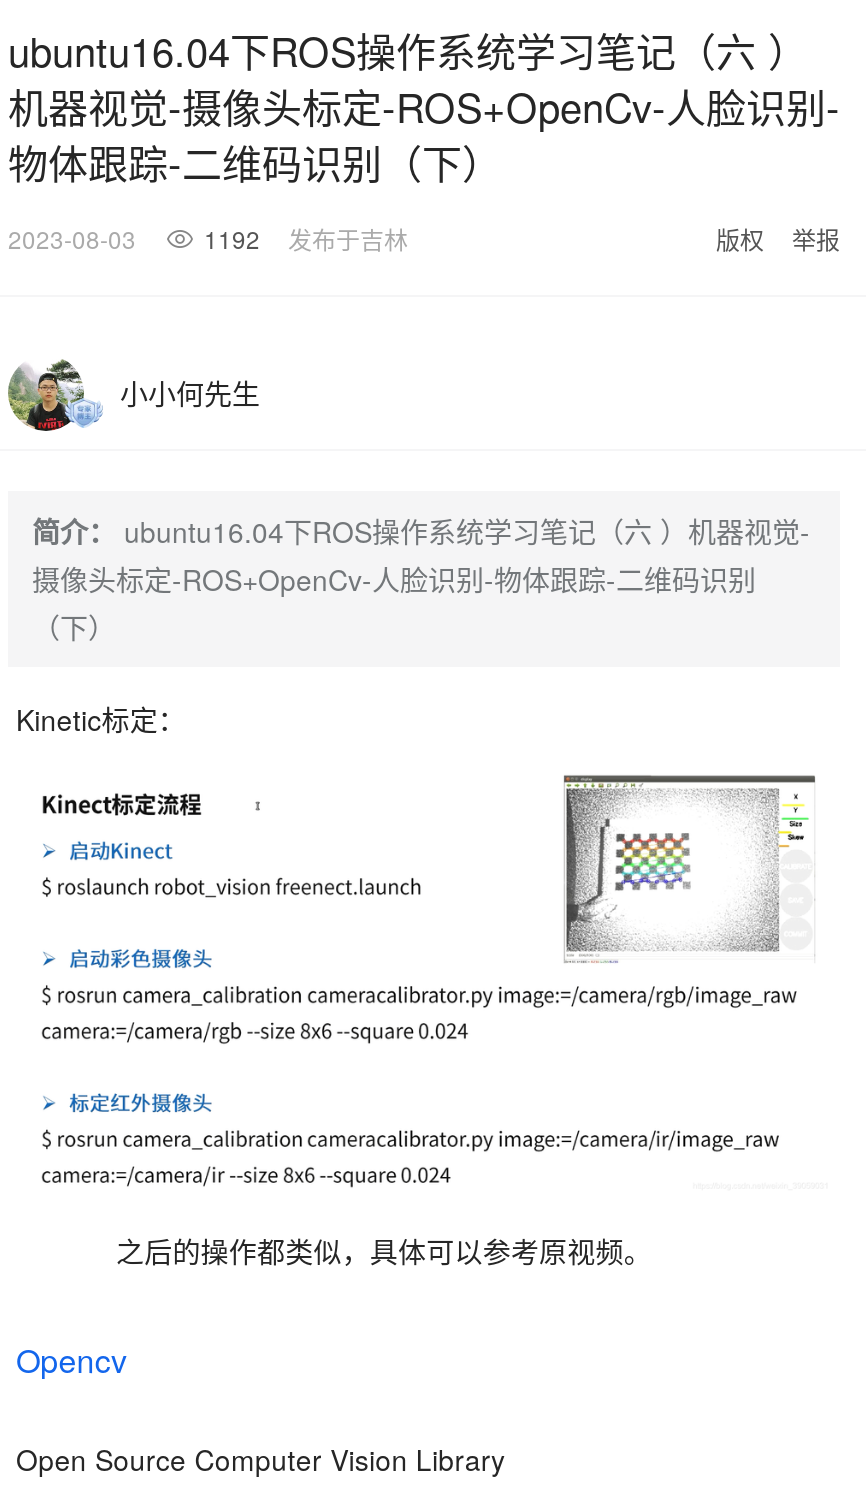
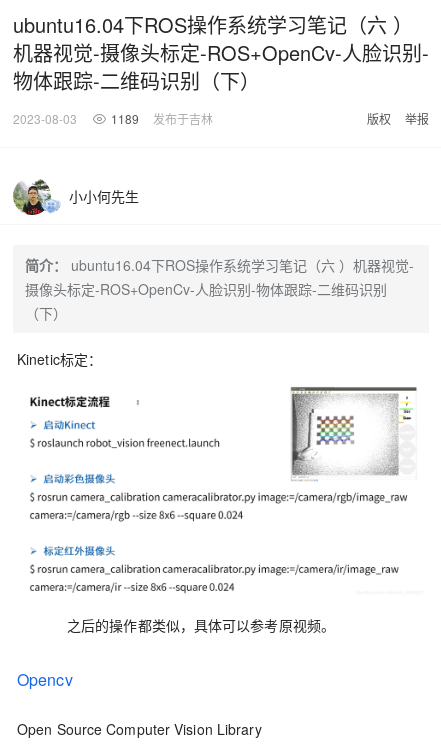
- 2023-08-03 1192 发布于吉林
+ 2023-08-03 1189 发布于吉林
